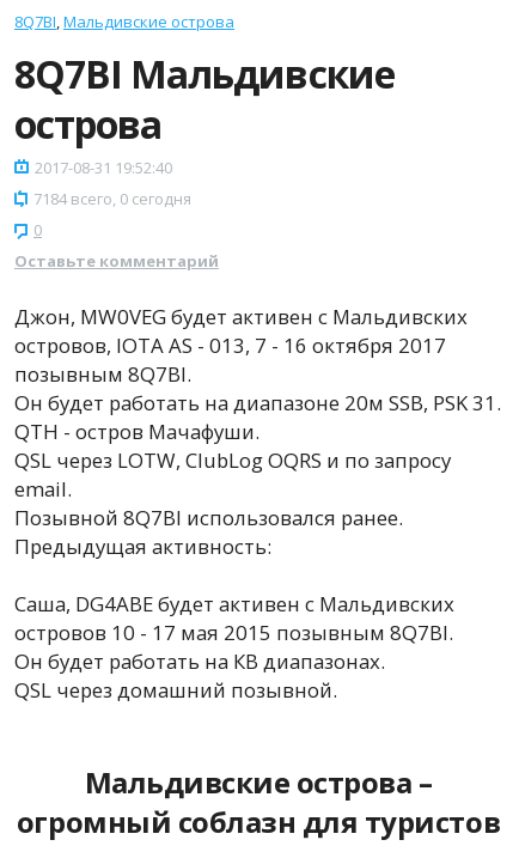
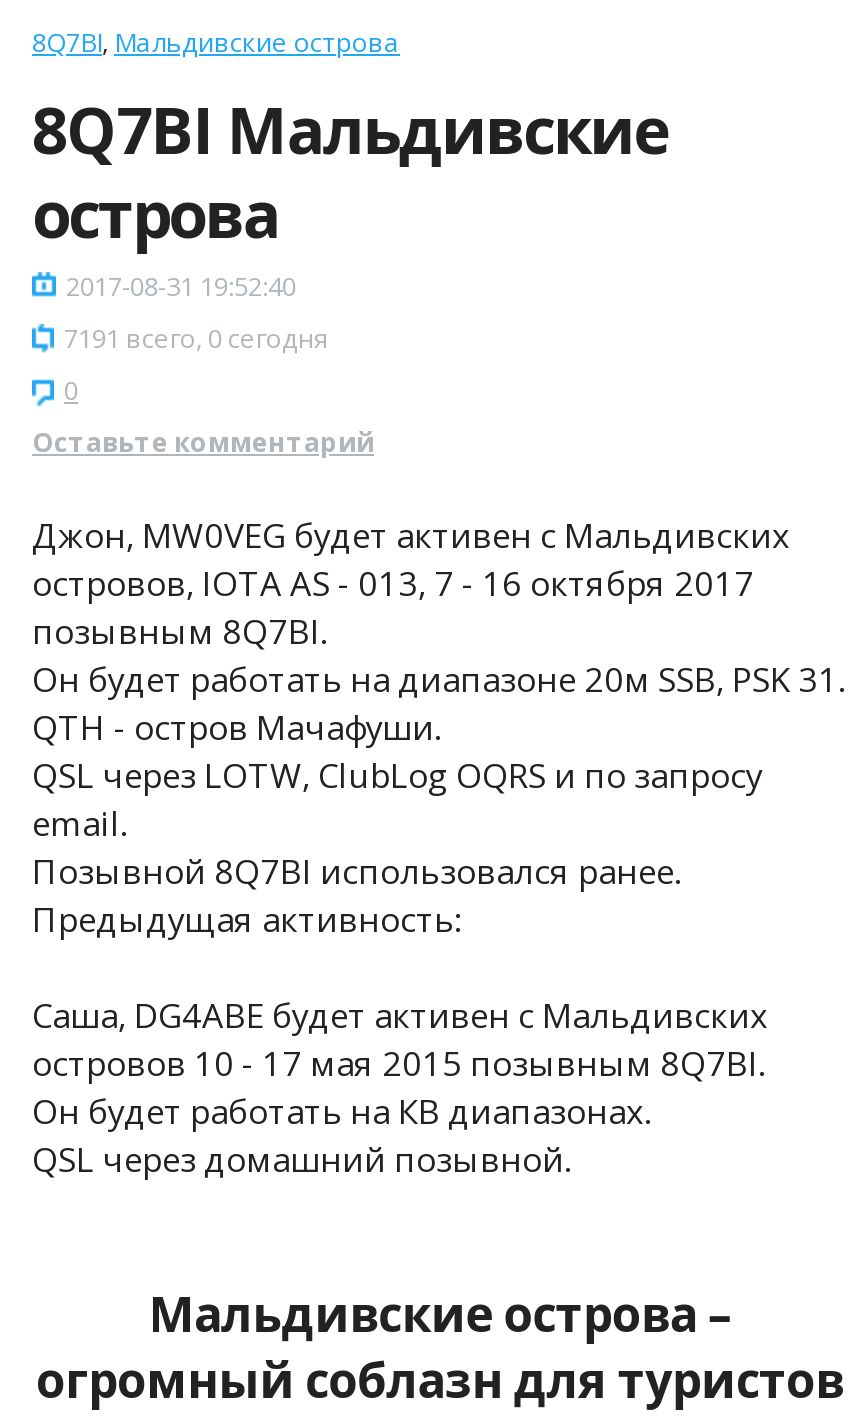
- 7184 всего, 0 сегодня
+ 7191 всего, 0 сегодня
